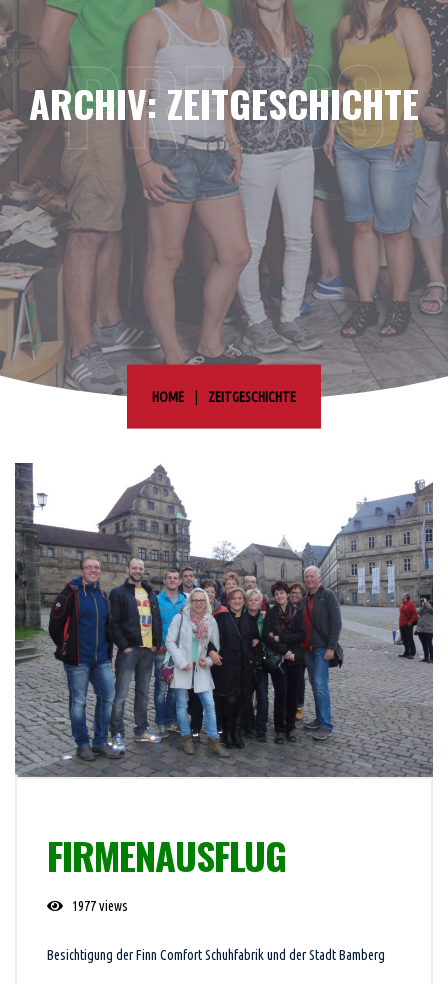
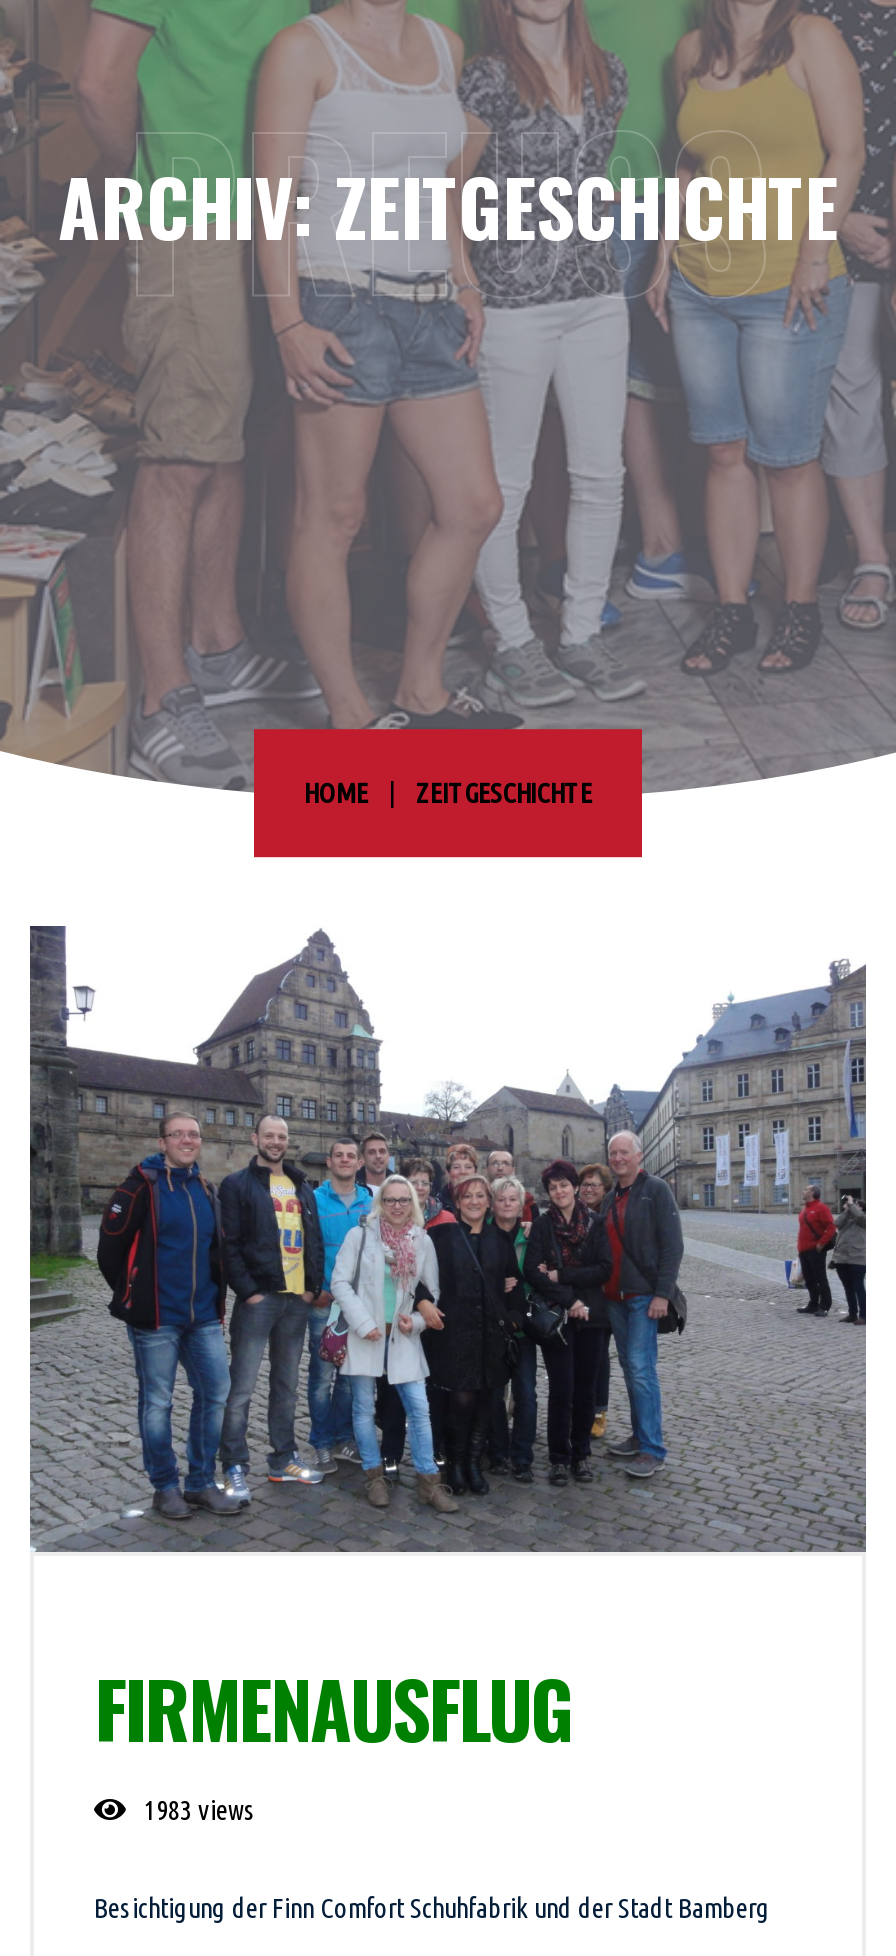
- 1977 views
+ 1983 views
